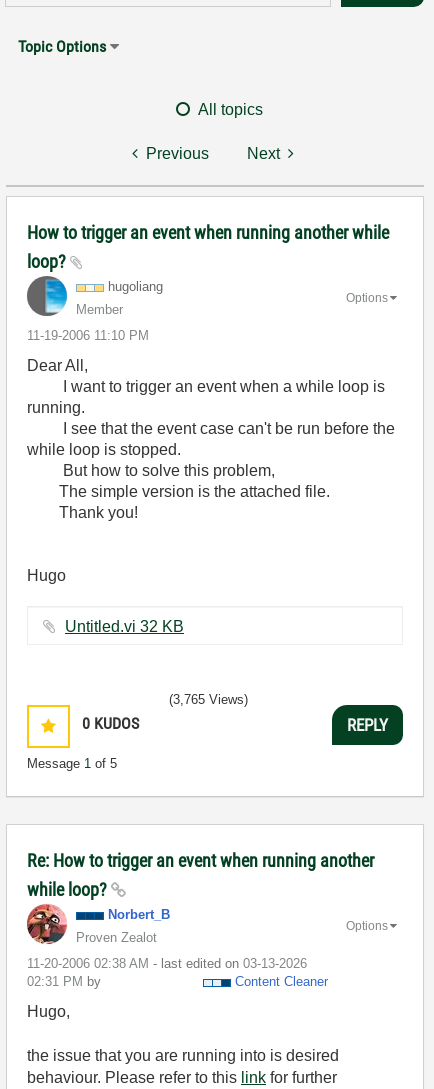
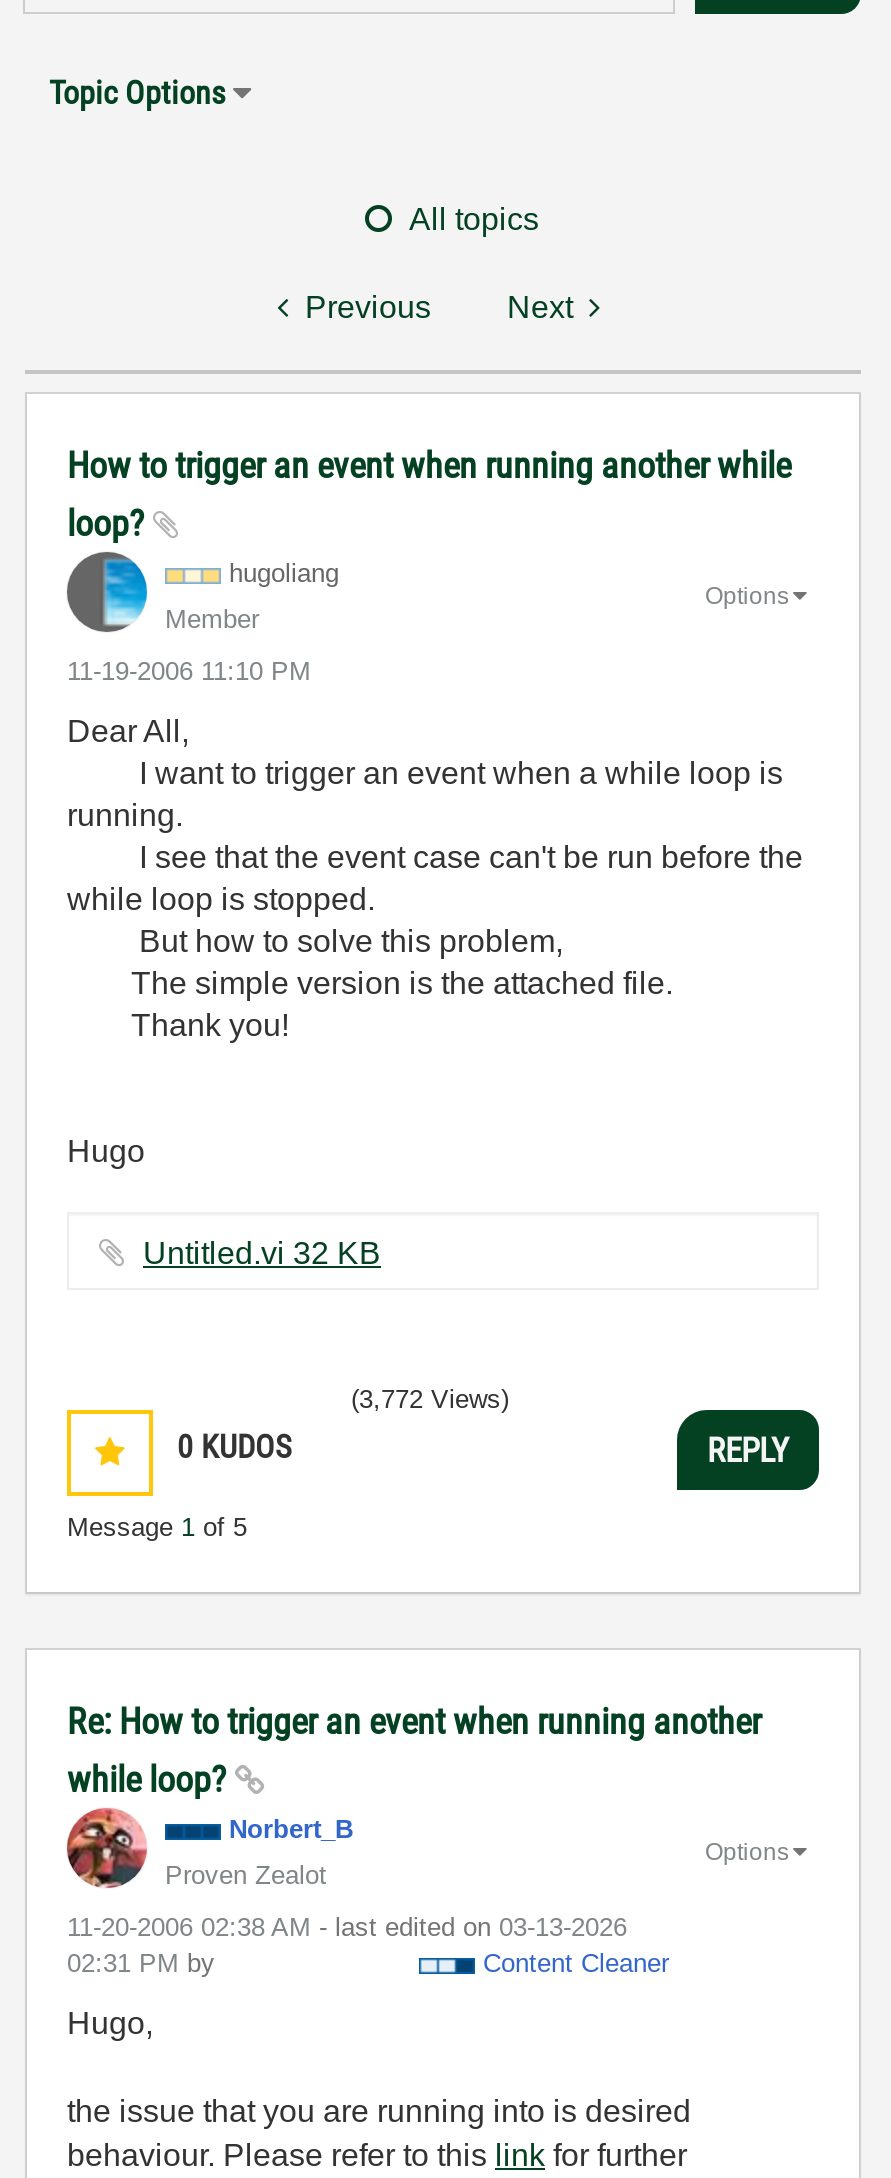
- (3,765 Views)
+ (3,772 Views)
